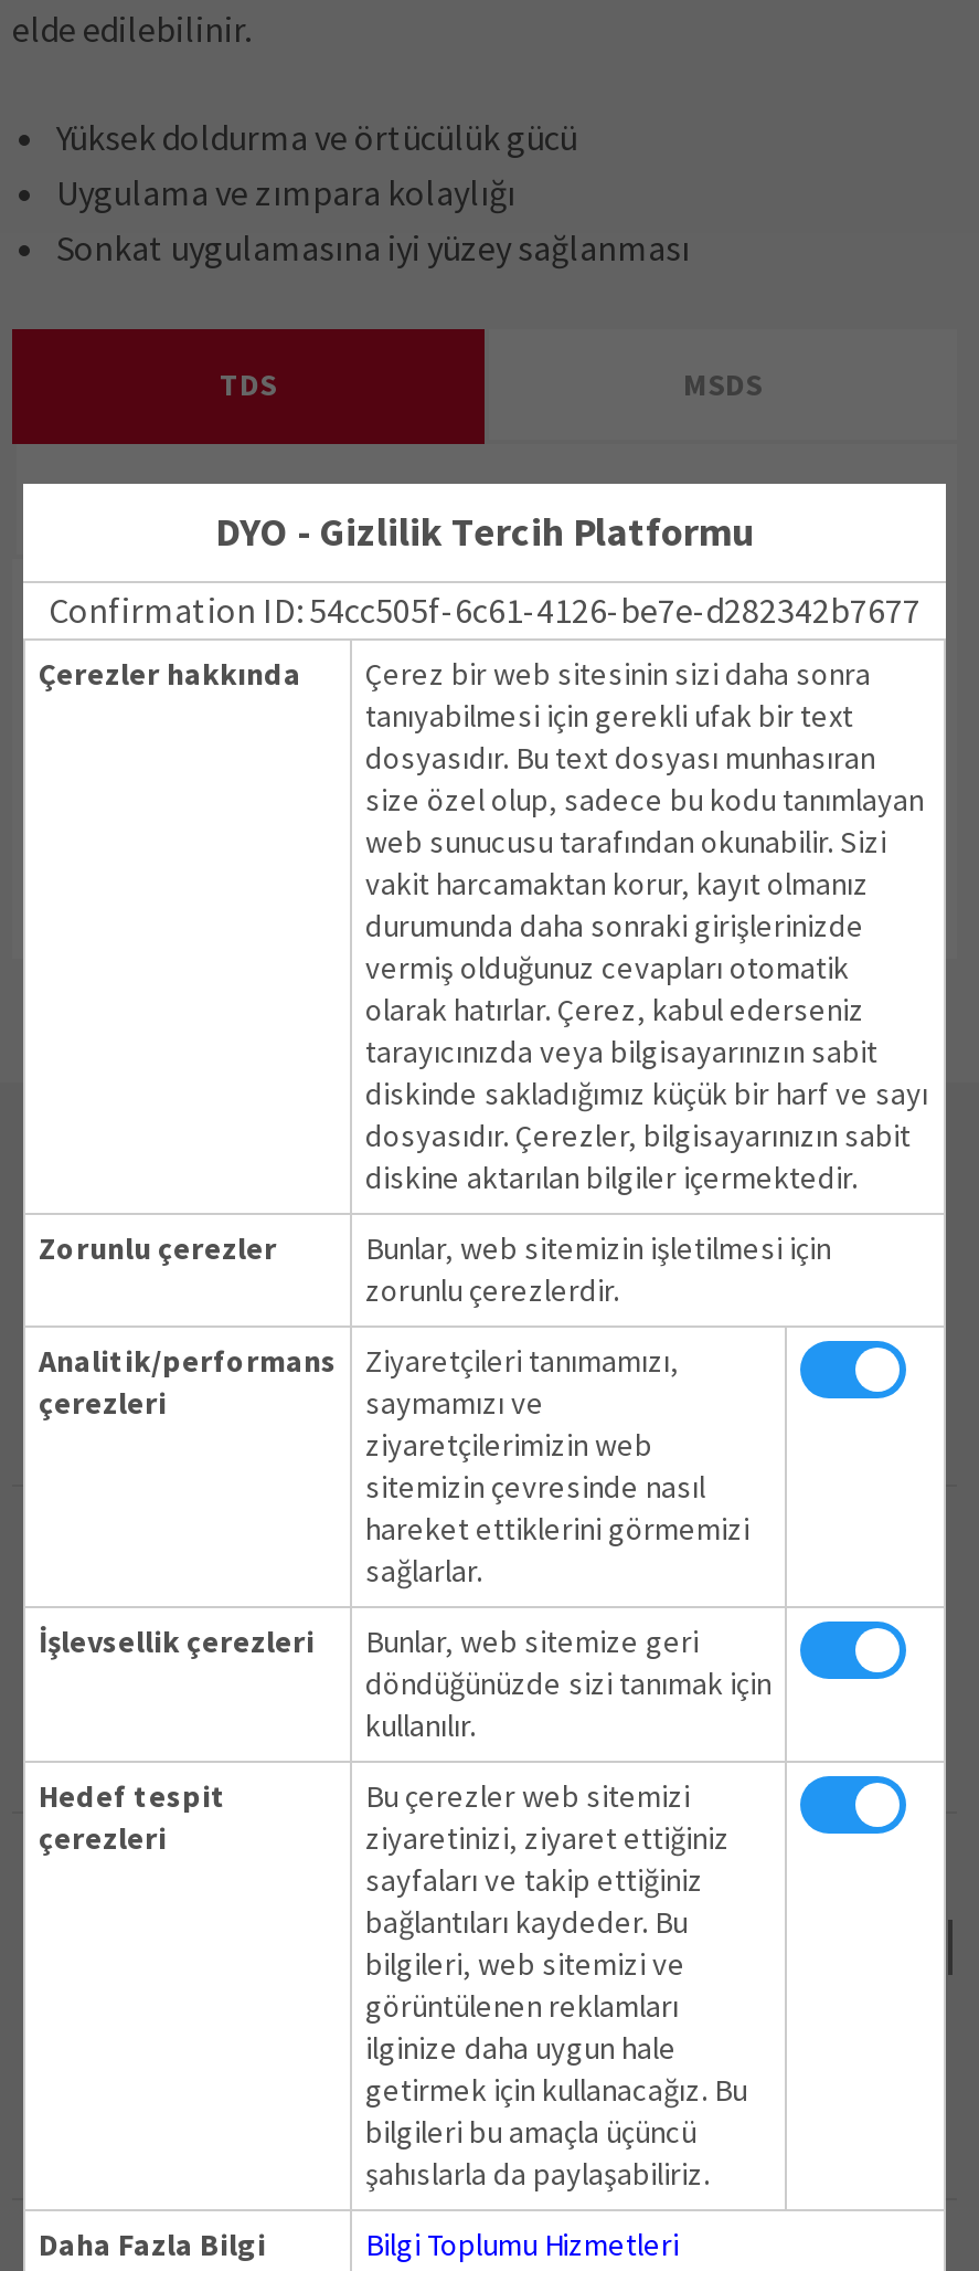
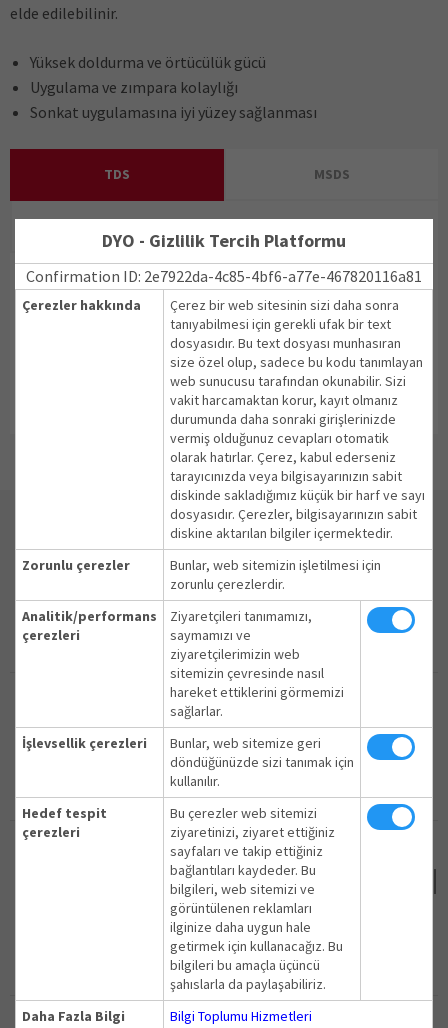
- Confirmation ID: 54cc505f-6c61-4126-be7e-d282342b7677
+ Confirmation ID: 2e7922da-4c85-4bf6-a77e-467820116a81
